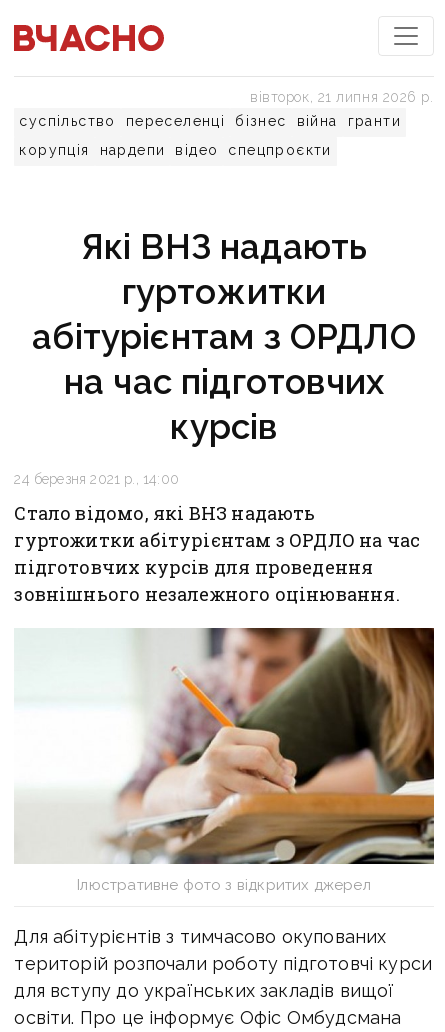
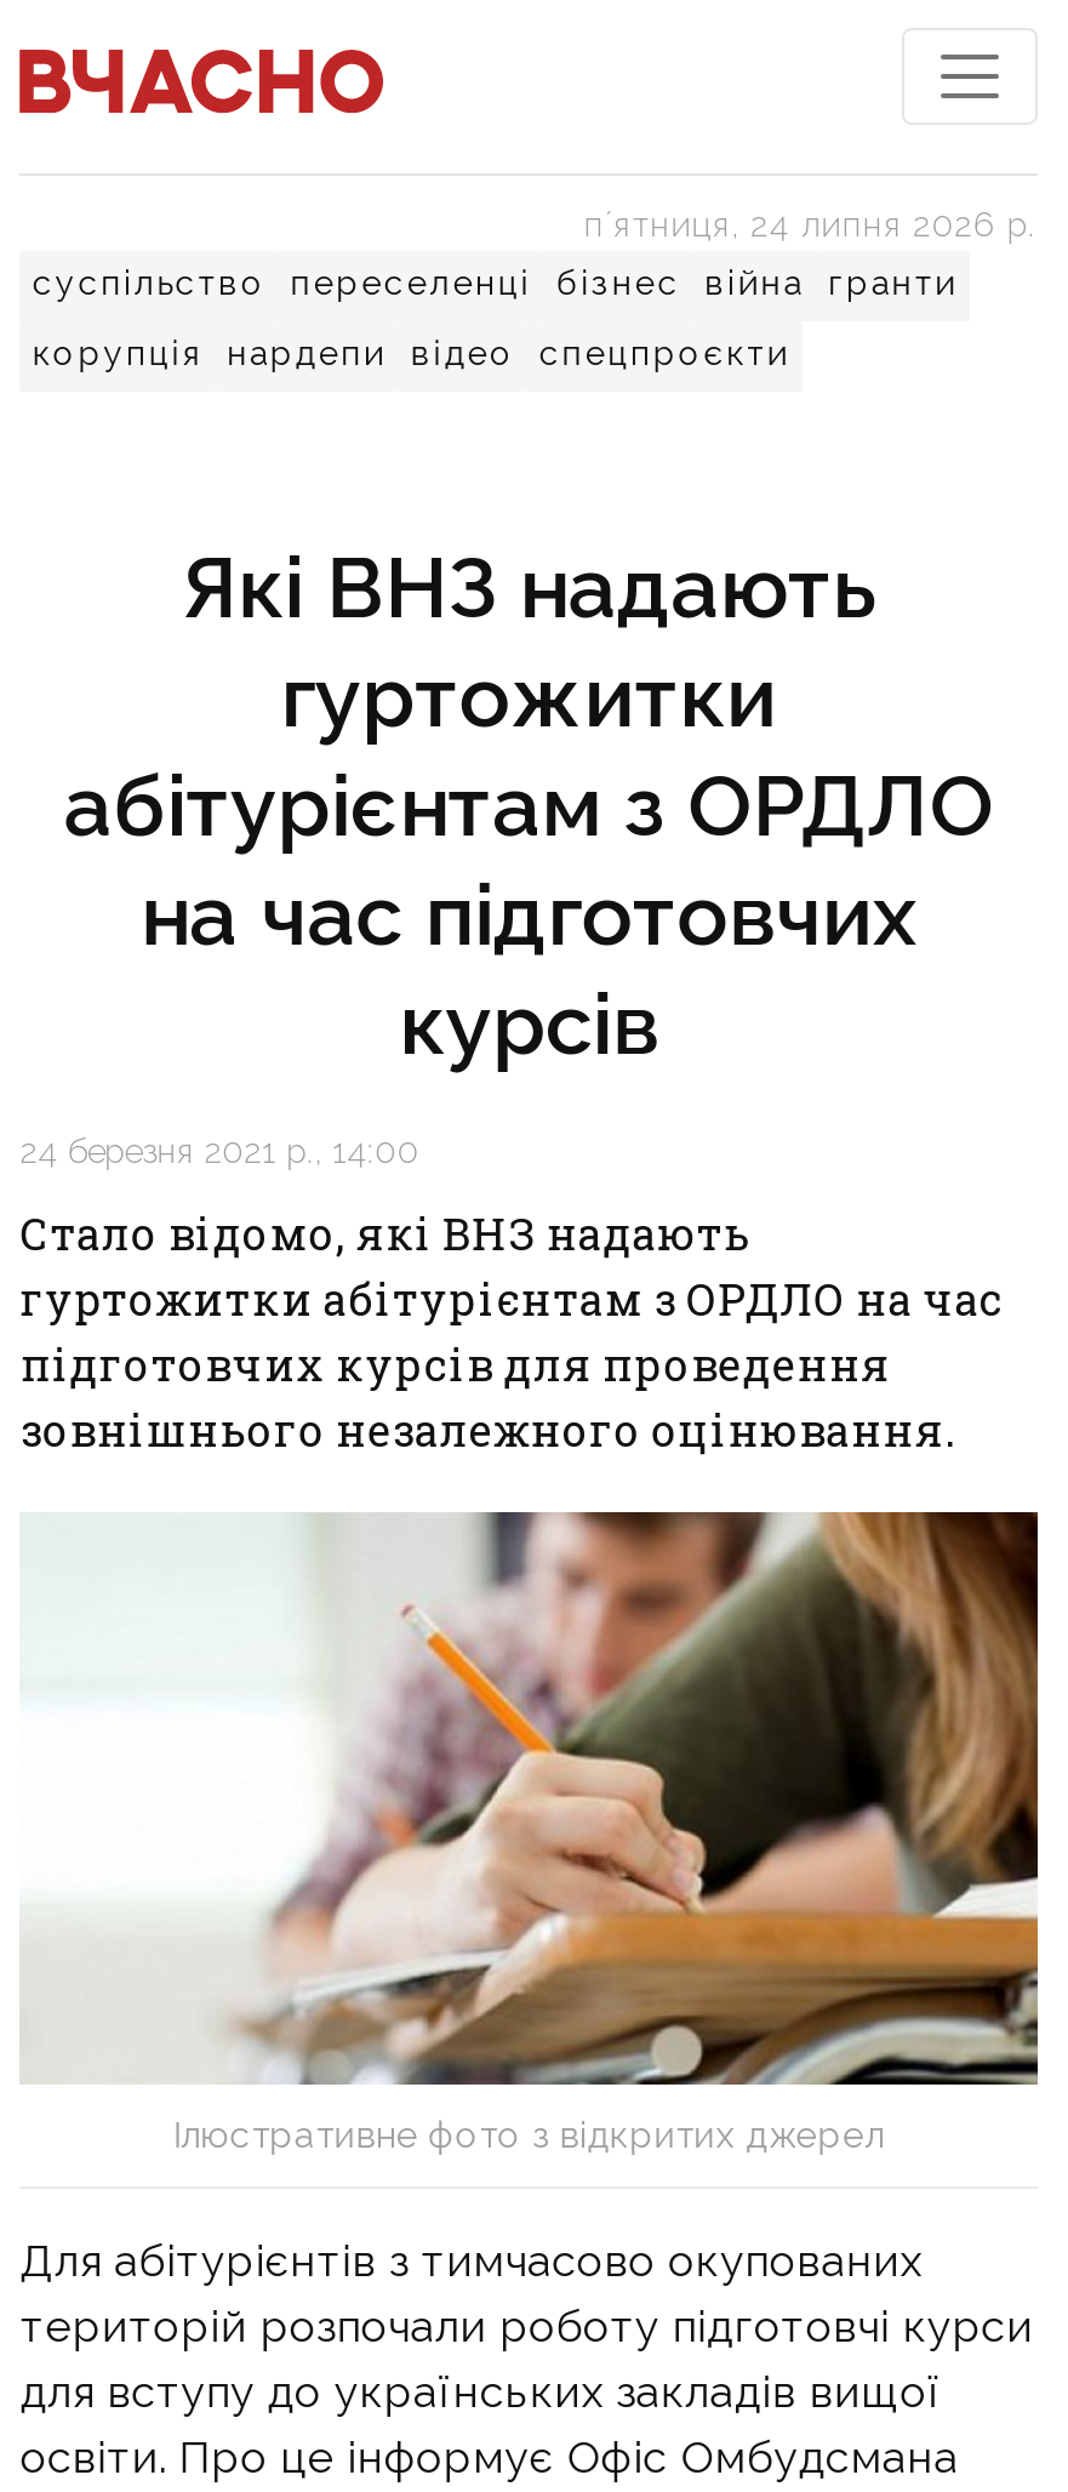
- вівторок, 21 липня 2026 р.
+ пʼятниця, 24 липня 2026 р.
